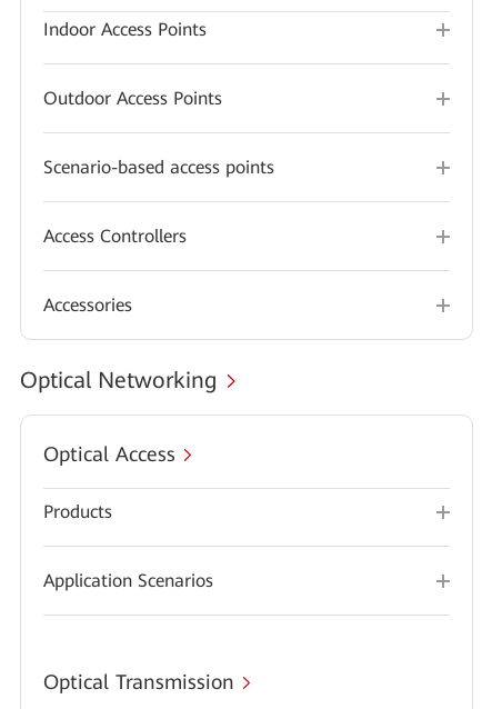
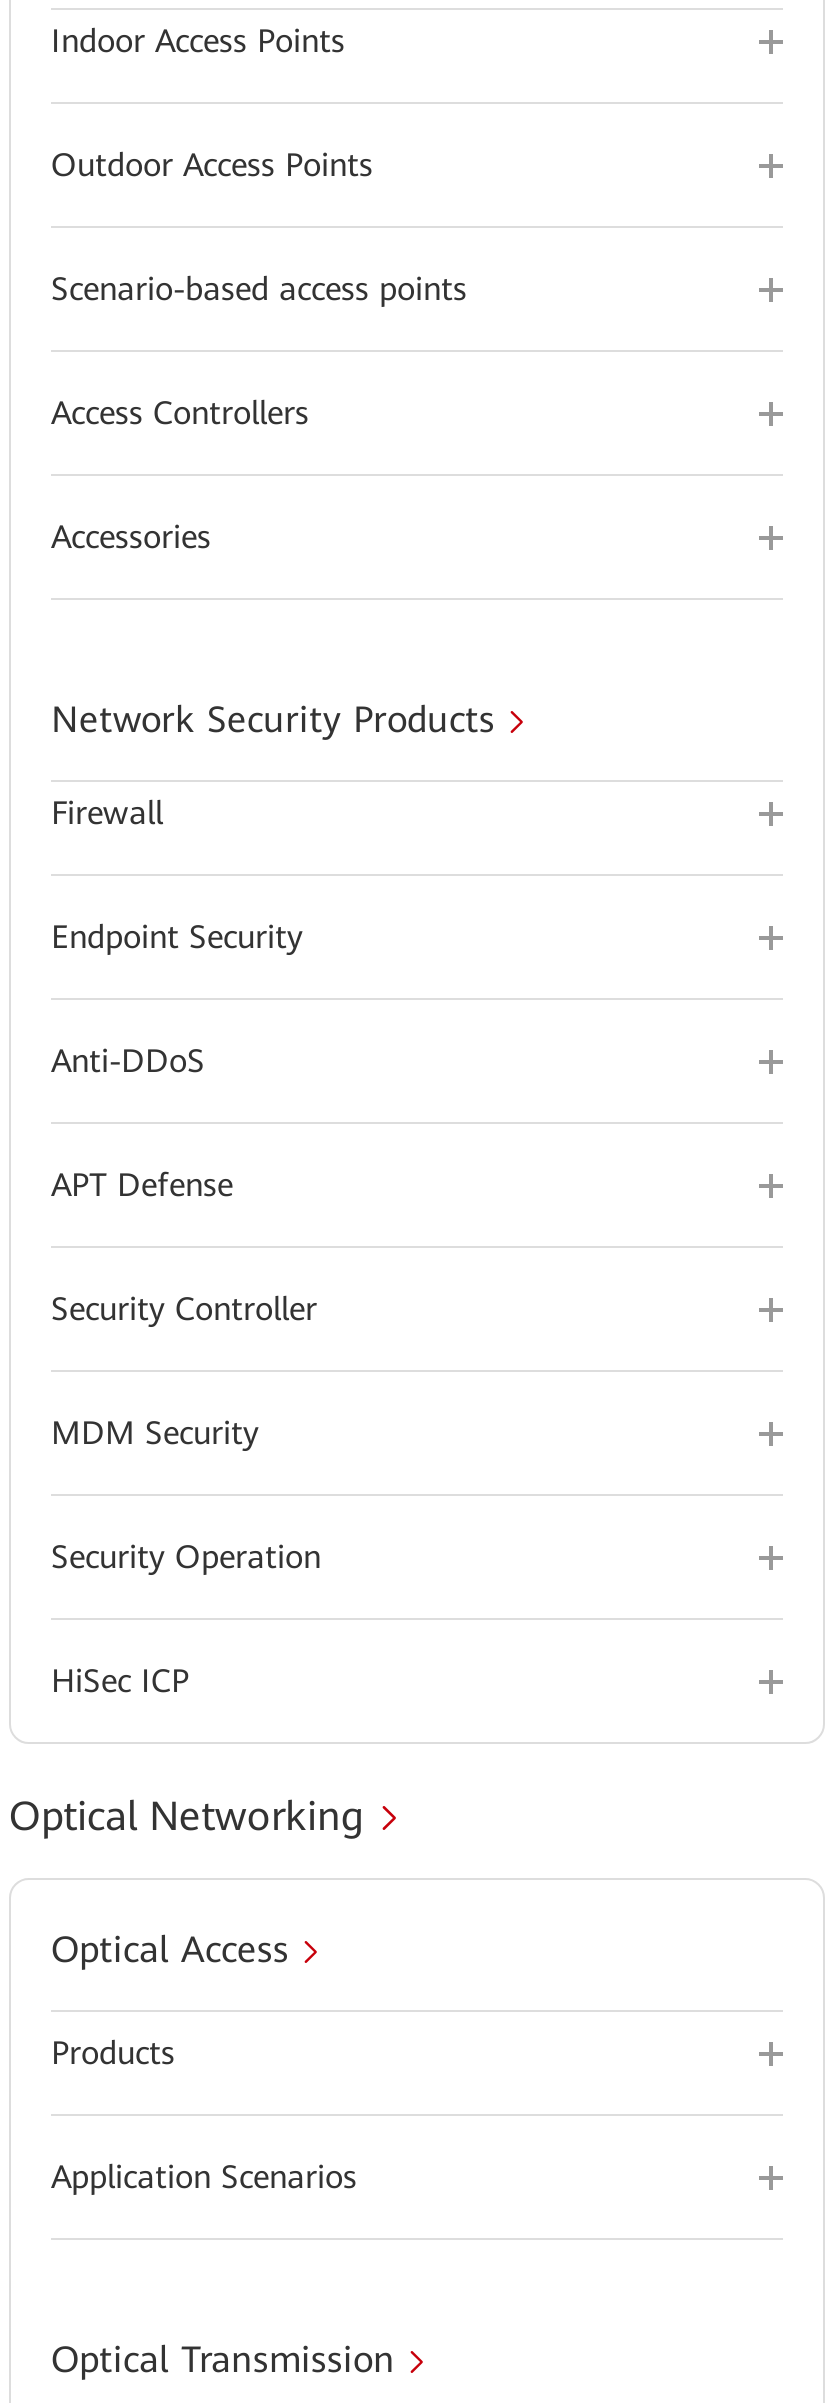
+ Network Security Products
+ Firewall
+ Endpoint Security
+ Anti-DDoS
+ APT Defense
+ Security Controller
+ MDM Security
+ Security Operation
+ HiSec ICP
